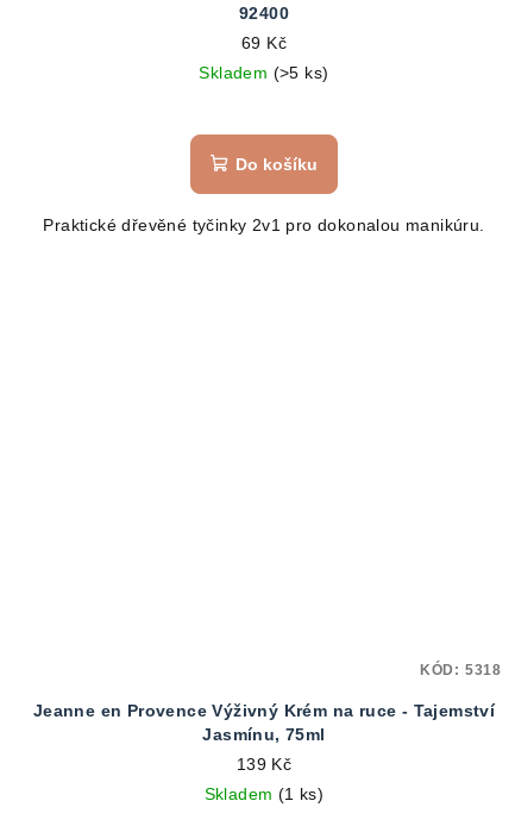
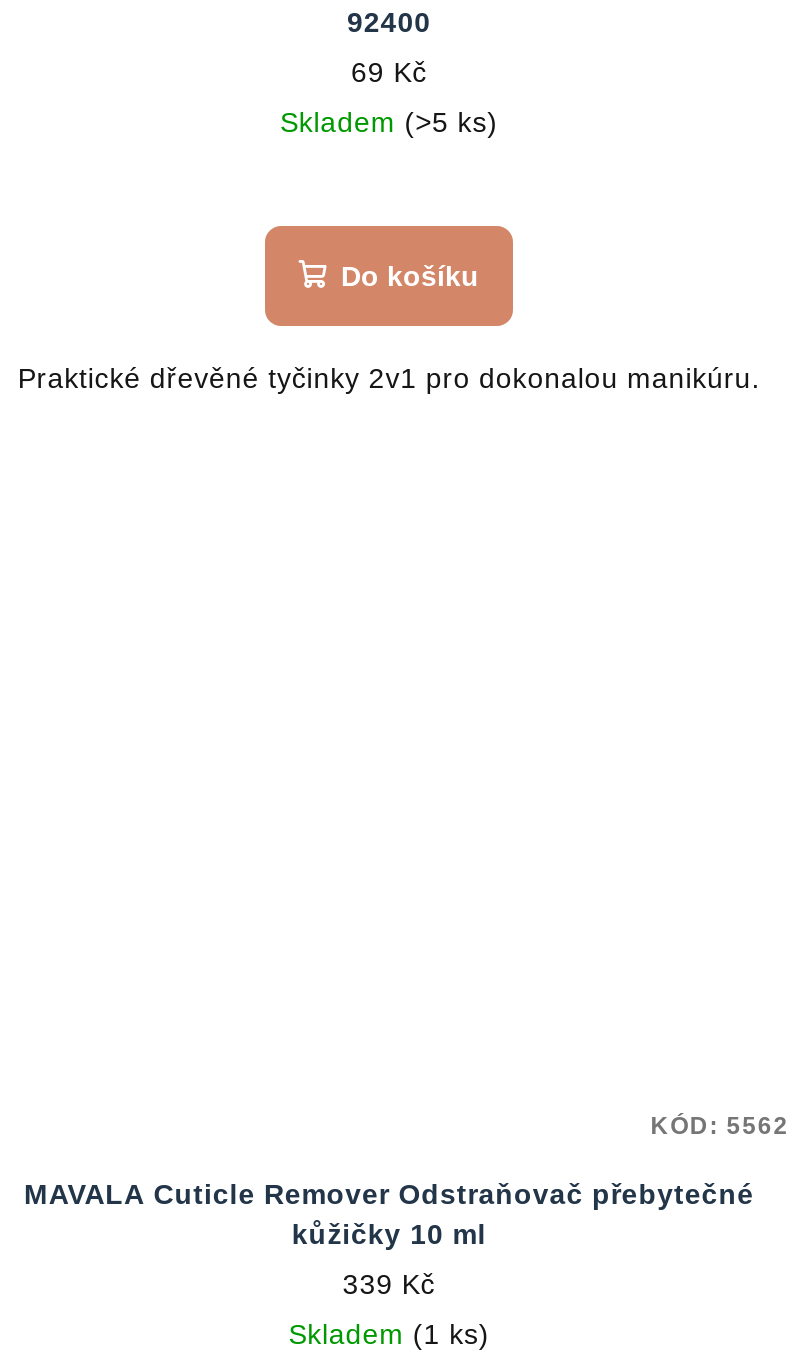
- KÓD: 5318
+ KÓD: 5562

- Jeanne en Provence Výživný Krém na ruce - Tajemství
- Jasmínu, 75ml
+ MAVALA Cuticle Remover Odstraňovač přebytečné
+ kůžičky 10 ml

- 139 Kč
+ 339 Kč
